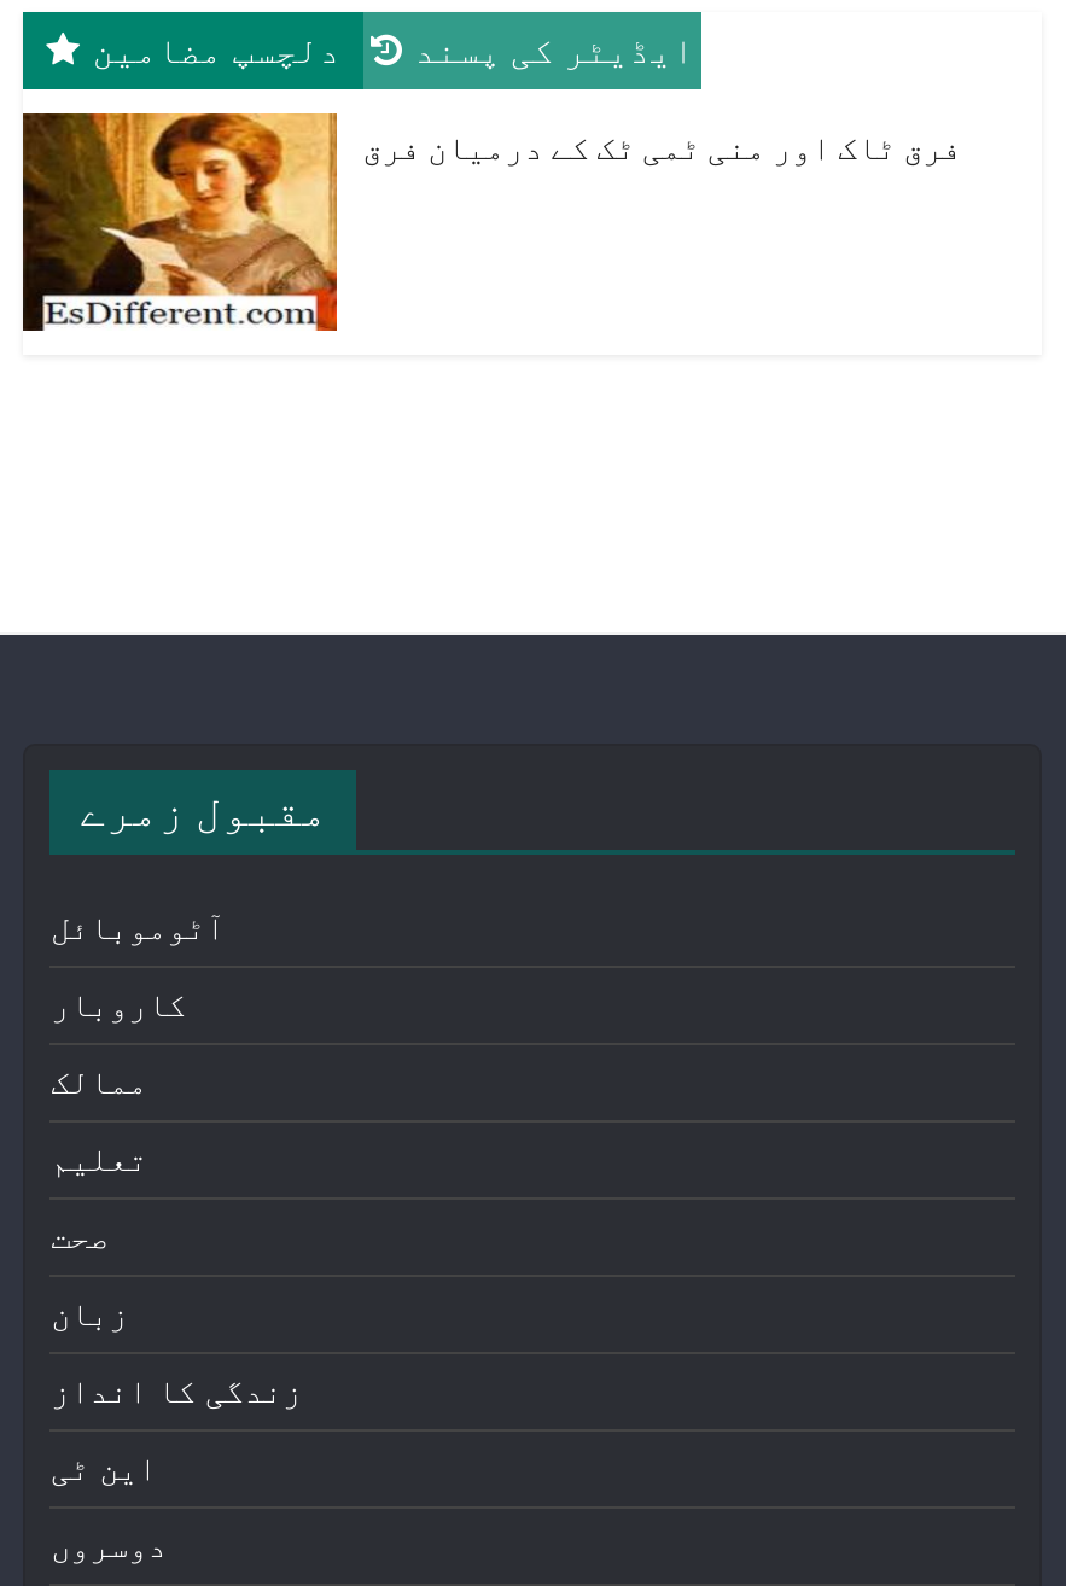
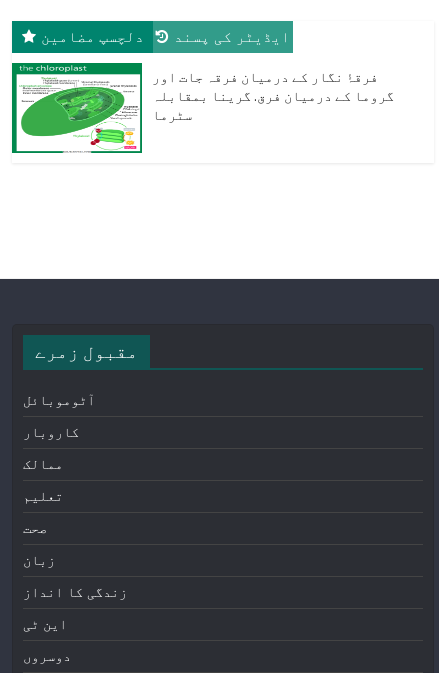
- [image]
- فرق ٹاک اور منی ٹمی ٹک کے درمیان فرق
+ [image]
+ فرقۂٔ نگار کے درمیان فرقہ جات اور
+ گروما کے درمیان فرق. گرینا بمقابلہ
+ سٹرما
